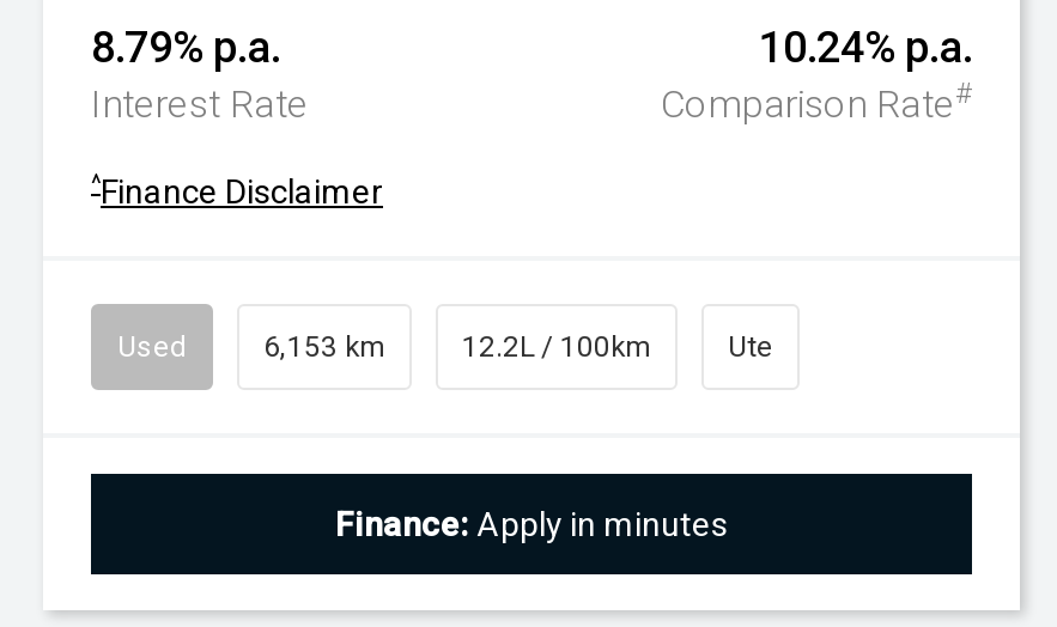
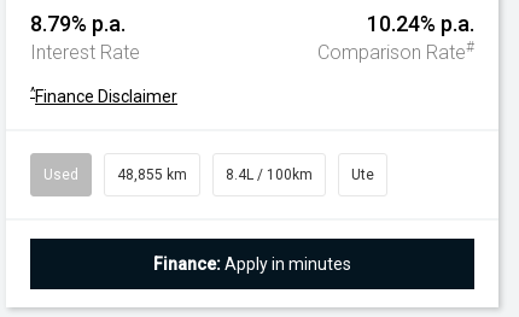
- 6,153 km
+ 48,855 km

- 12.2L / 100km
+ 8.4L / 100km
